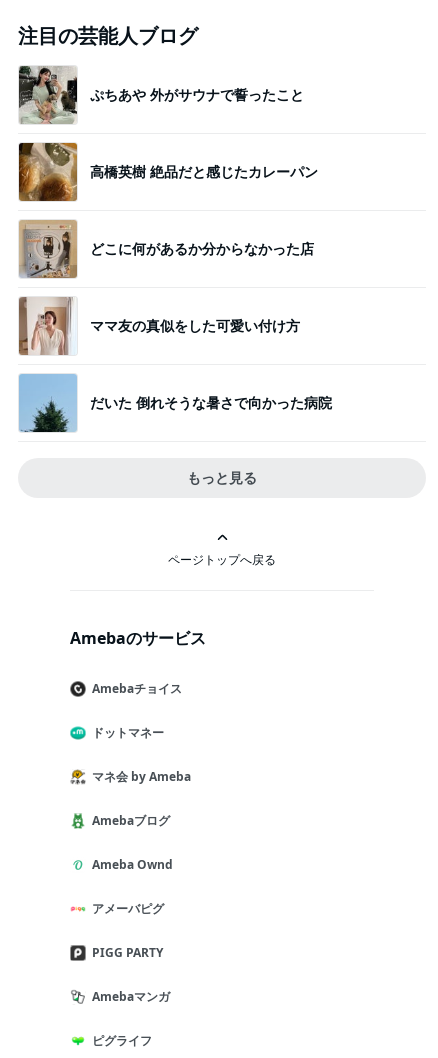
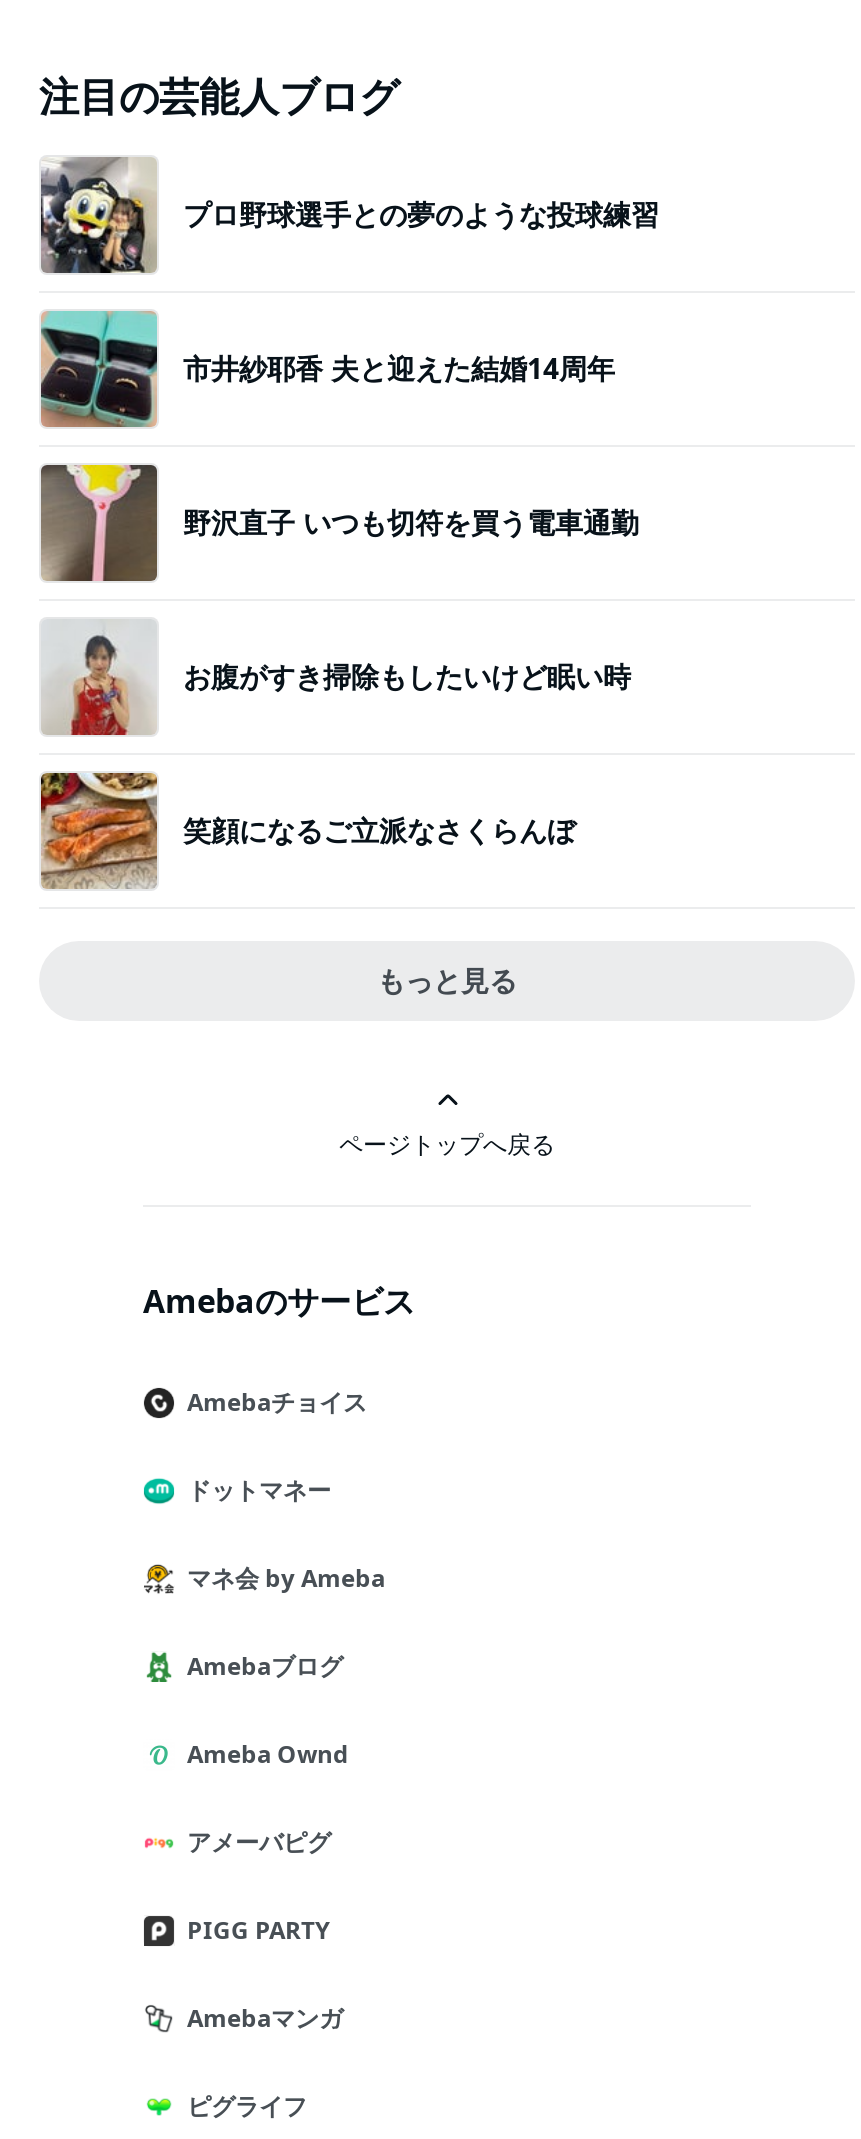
- [image]
- ぷちあや 外がサウナで誓ったこと
+ [image]
+ プロ野球選手との夢のような投球練習

- [image]
- 高橋英樹 絶品だと感じたカレーパン
+ [image]
+ 市井紗耶香 夫と迎えた結婚14周年

- [image]
- どこに何があるか分からなかった店
+ [image]
+ 野沢直子 いつも切符を買う電車通勤

- [image]
- ママ友の真似をした可愛い付け方
+ [image]
+ お腹がすき掃除もしたいけど眠い時

- [image]
- だいた 倒れそうな暑さで向かった病院
+ [image]
+ 笑顔になるご立派なさくらんぼ
